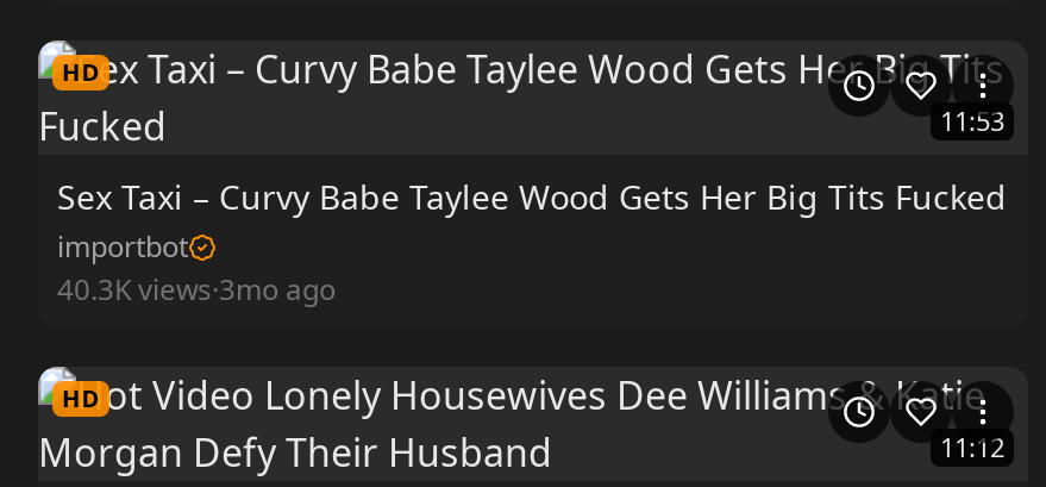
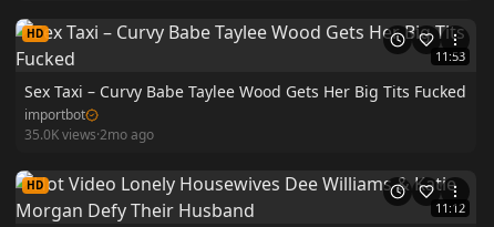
- 40.3Kviews·3mo ago
+ 35.0Kviews·2mo ago
